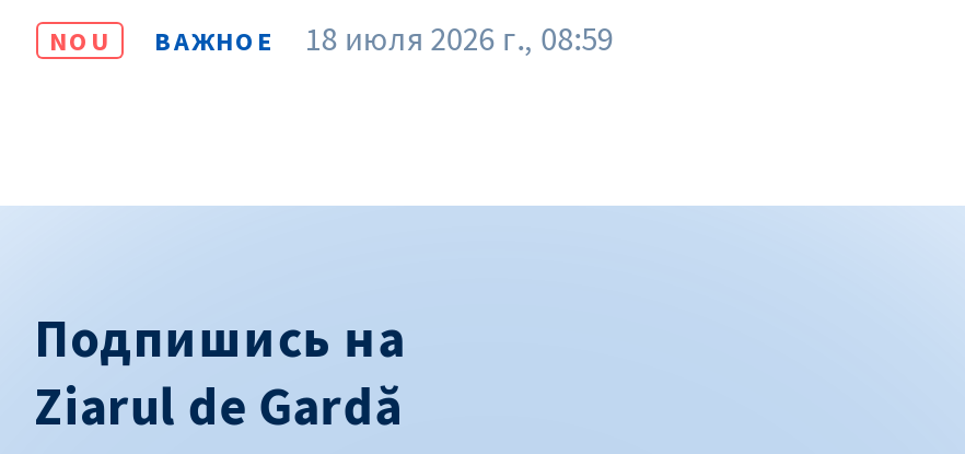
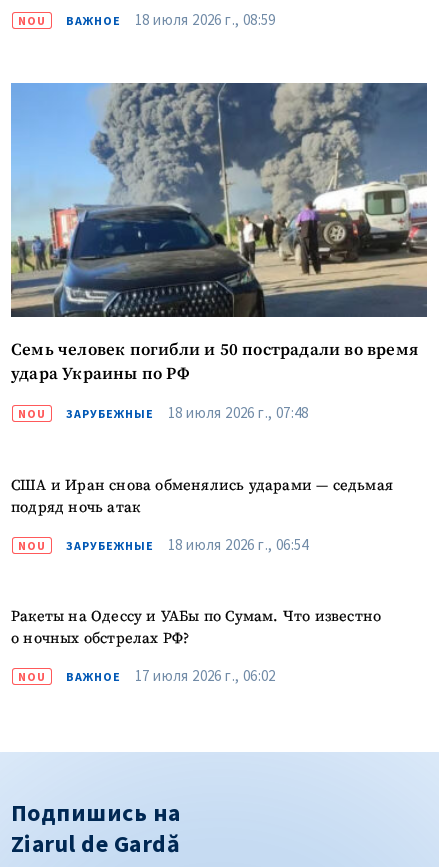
+ [image]
+ Семь человек погибли и 50 пострадали во время
+ удара Украины по РФ
+ NOU
+ ЗАРУБЕЖНЫЕ
+ 18 июля 2026 г., 07:48

+ США и Иран снова обменялись ударами — седьмая
+ подряд ночь атак
+ NOU
+ ЗАРУБЕЖНЫЕ
+ 18 июля 2026 г., 06:54

+ Ракеты на Одессу и УАБы по Сумам. Что известно
+ о ночных обстрелах РФ?
+ NOU
+ ВАЖНОЕ
+ 17 июля 2026 г., 06:02
